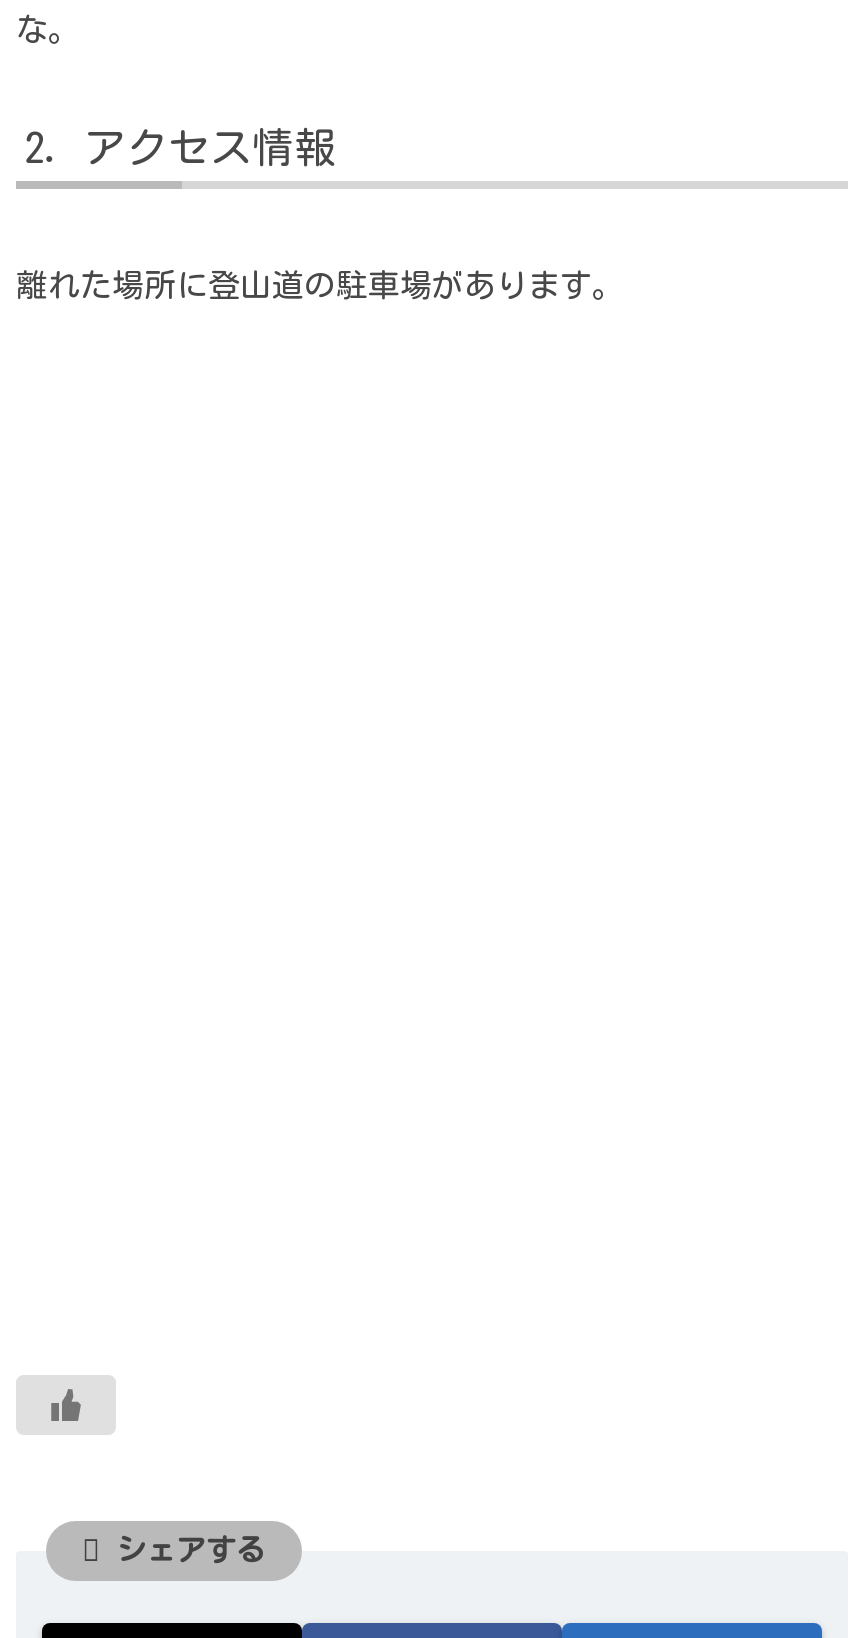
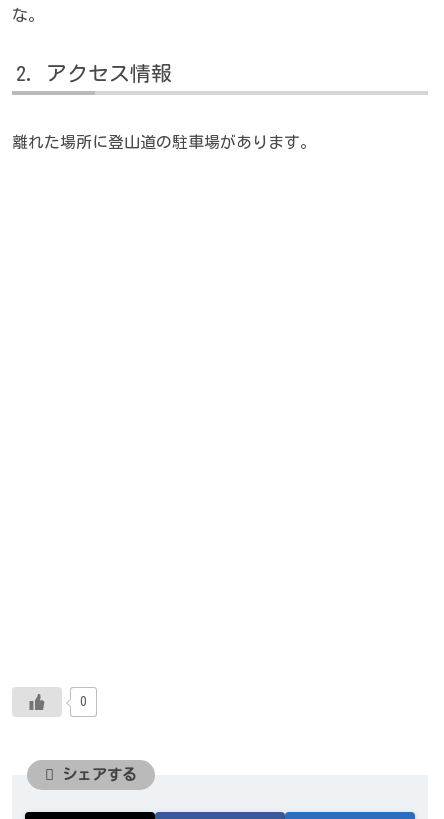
+ 0
